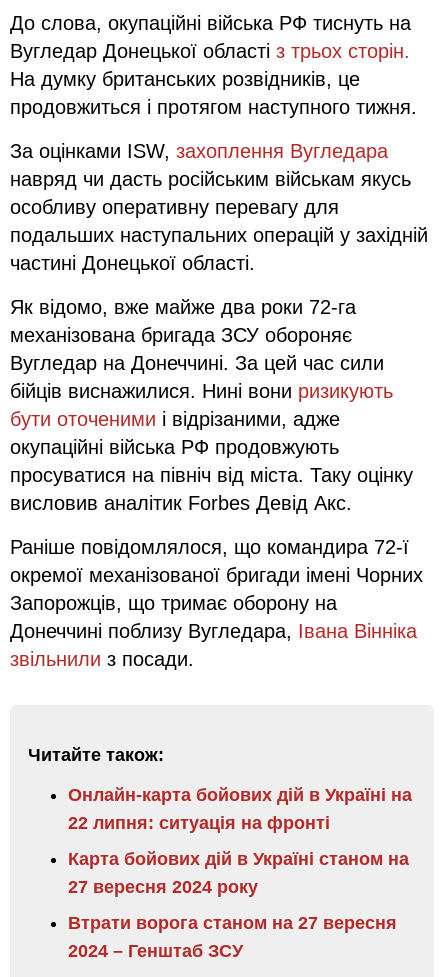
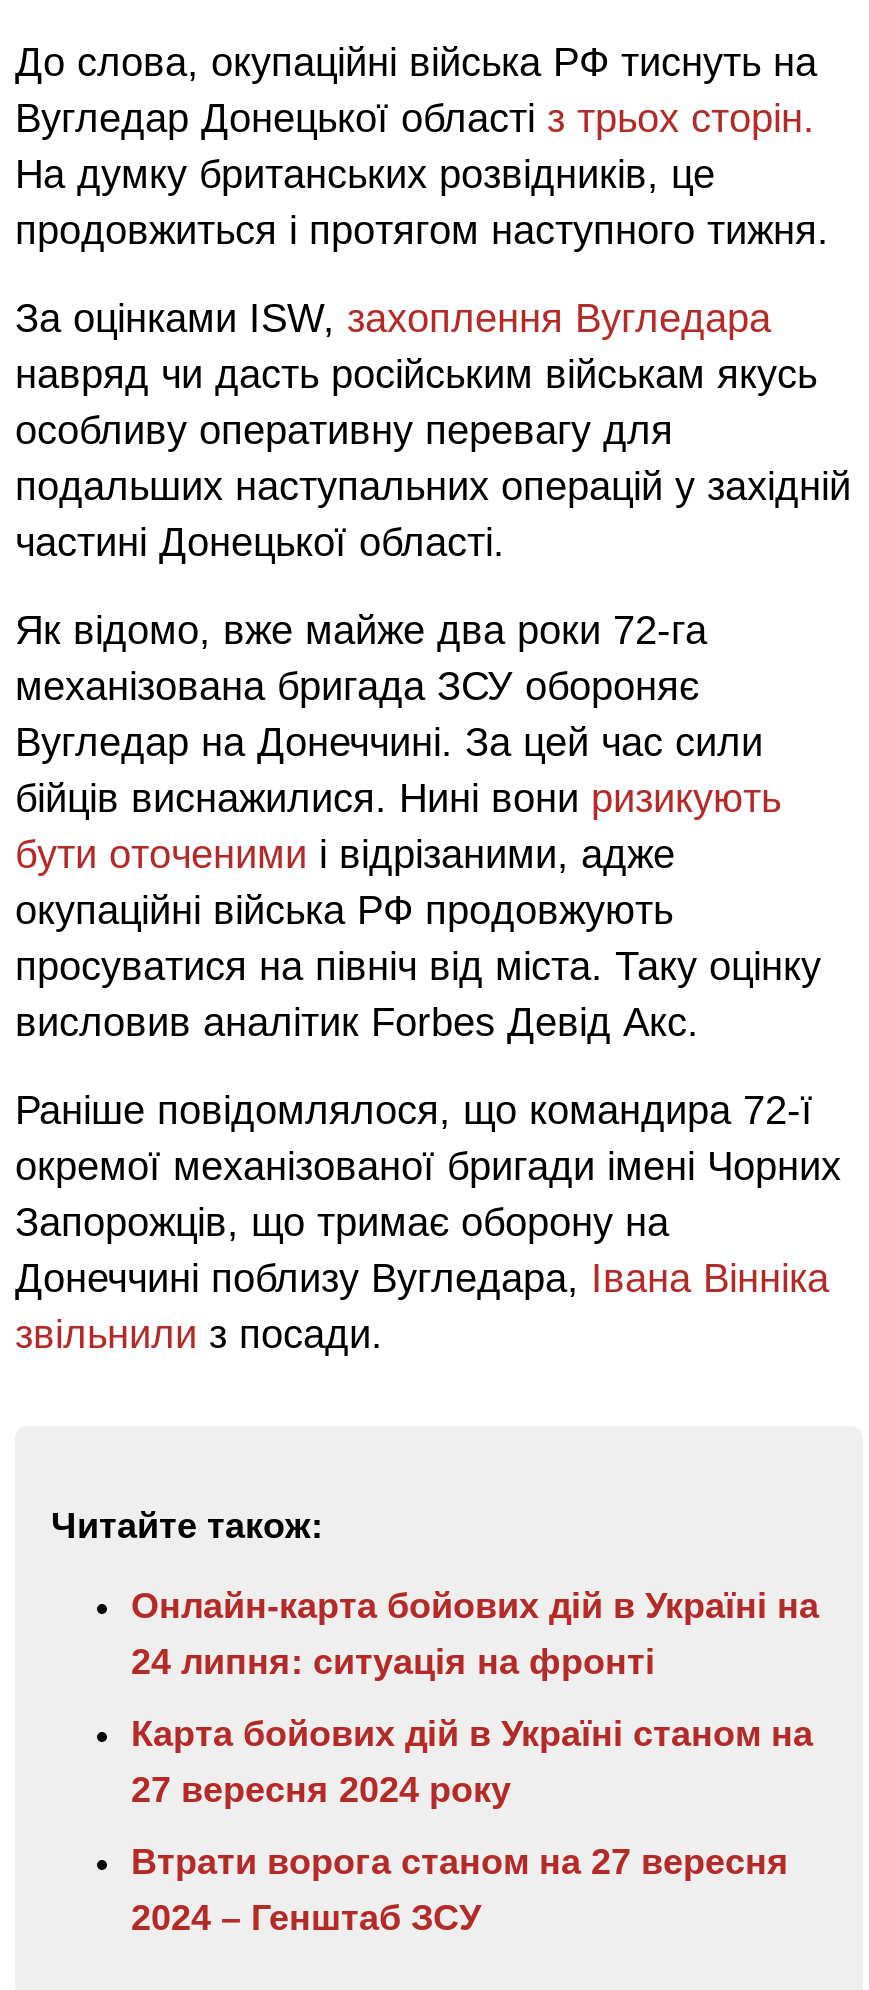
- 22 липня: ситуація на фронті
+ 24 липня: ситуація на фронті
